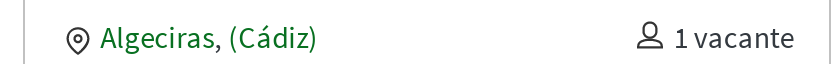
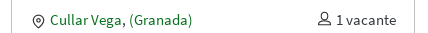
- Algeciras, (Cádiz)
+ Cullar Vega, (Granada)
